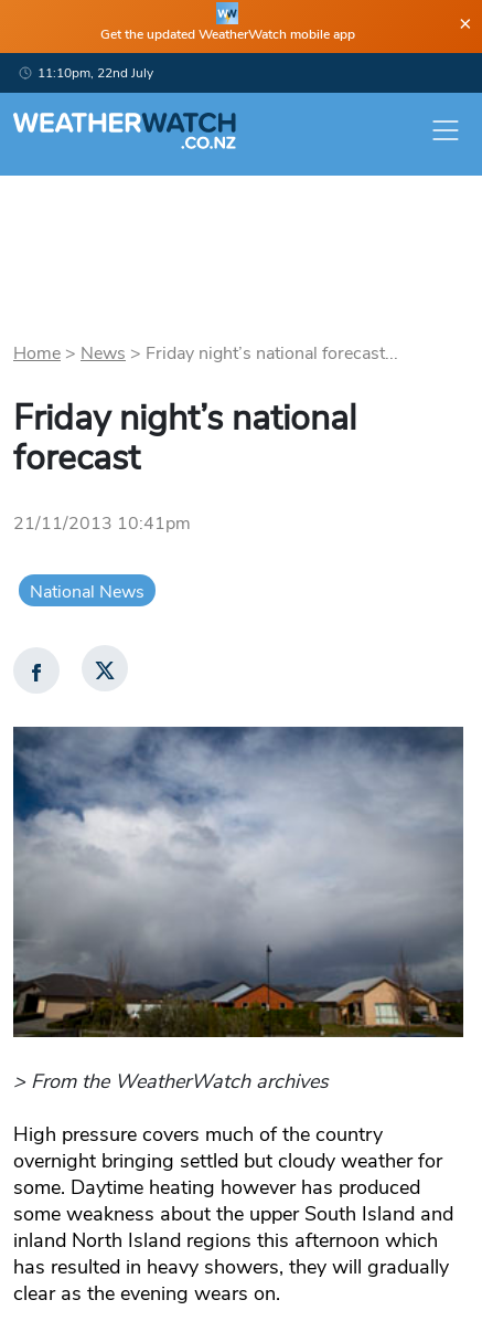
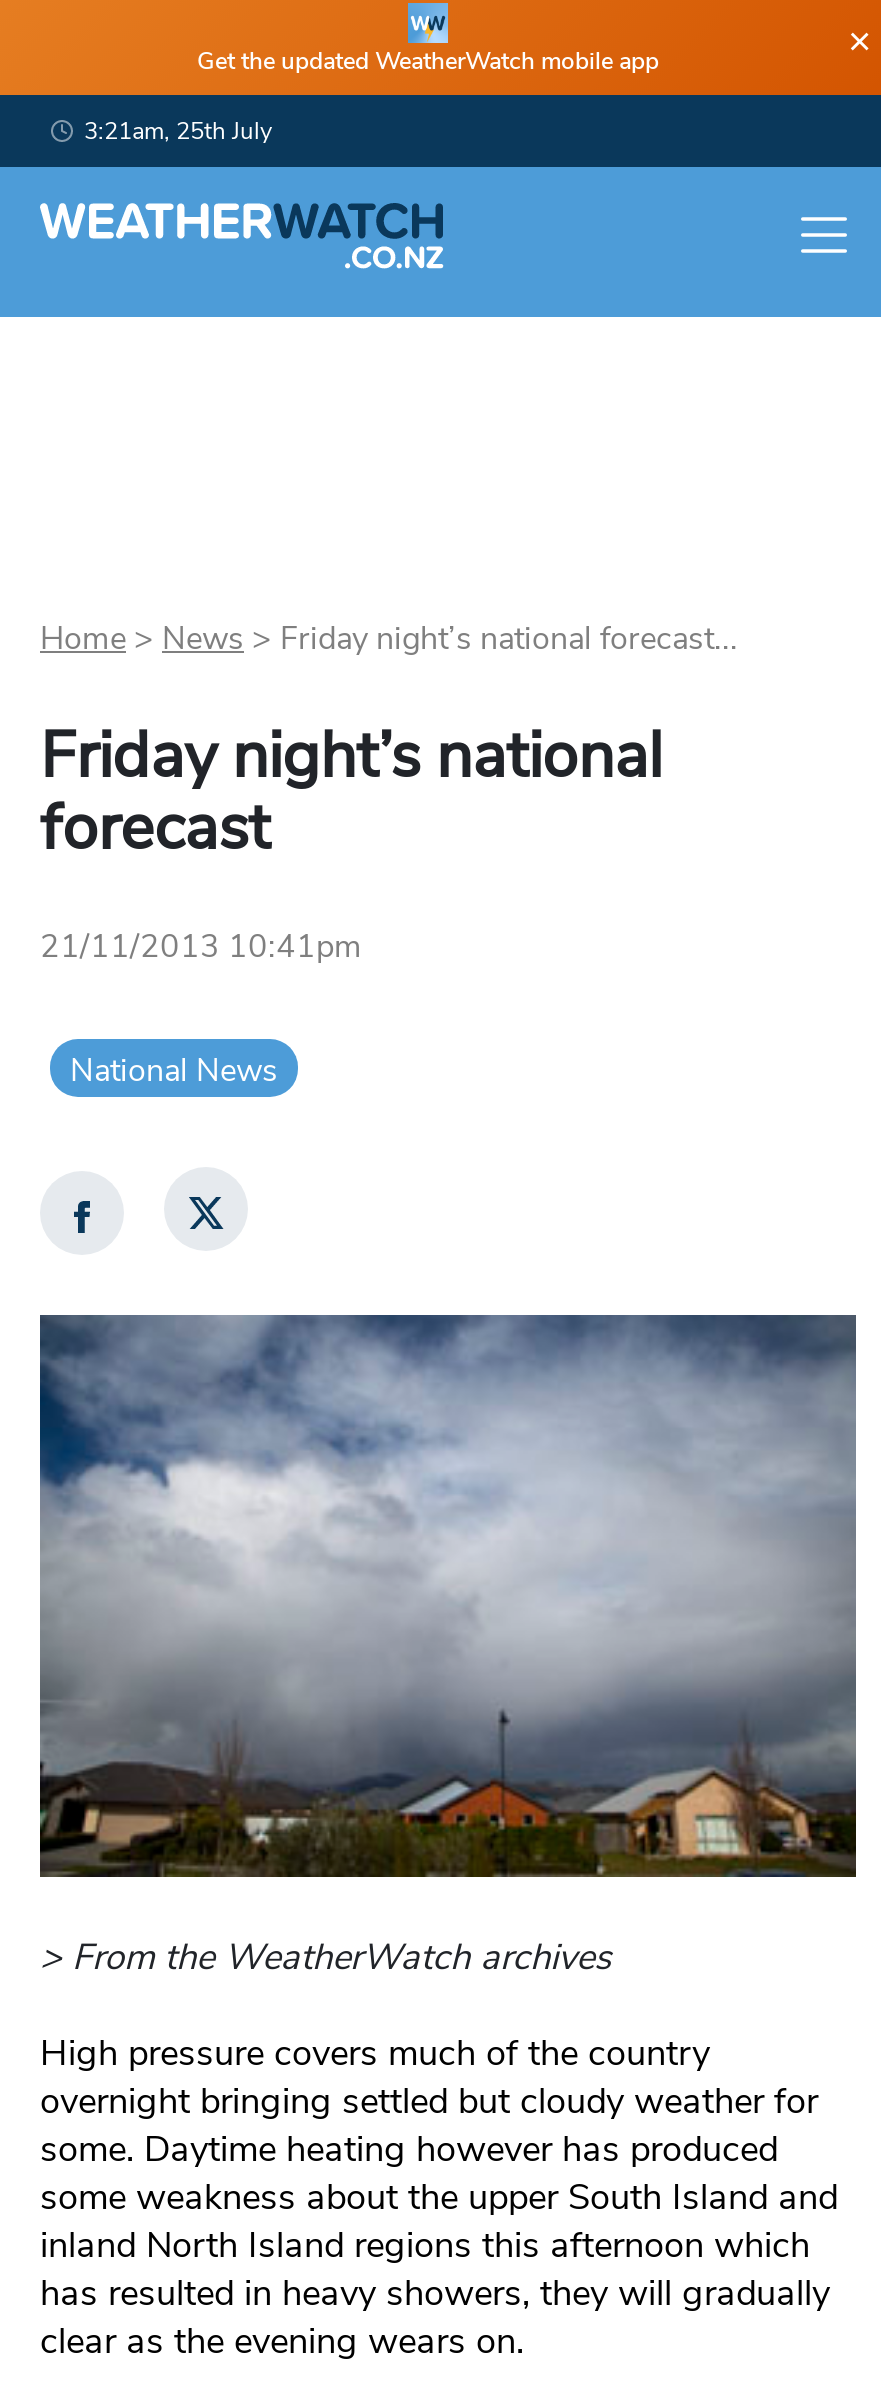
- 11:10pm, 22nd July
+ 3:21am, 25th July
